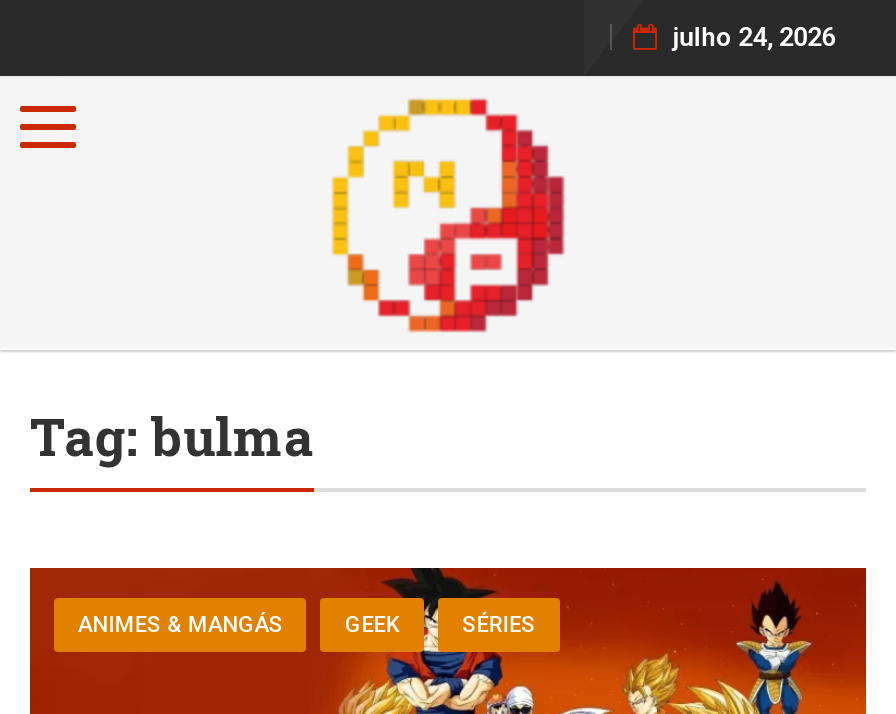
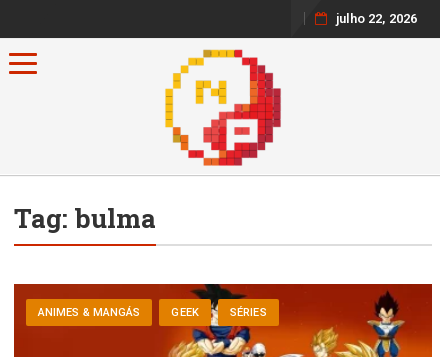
- julho 24, 2026
+ julho 22, 2026
